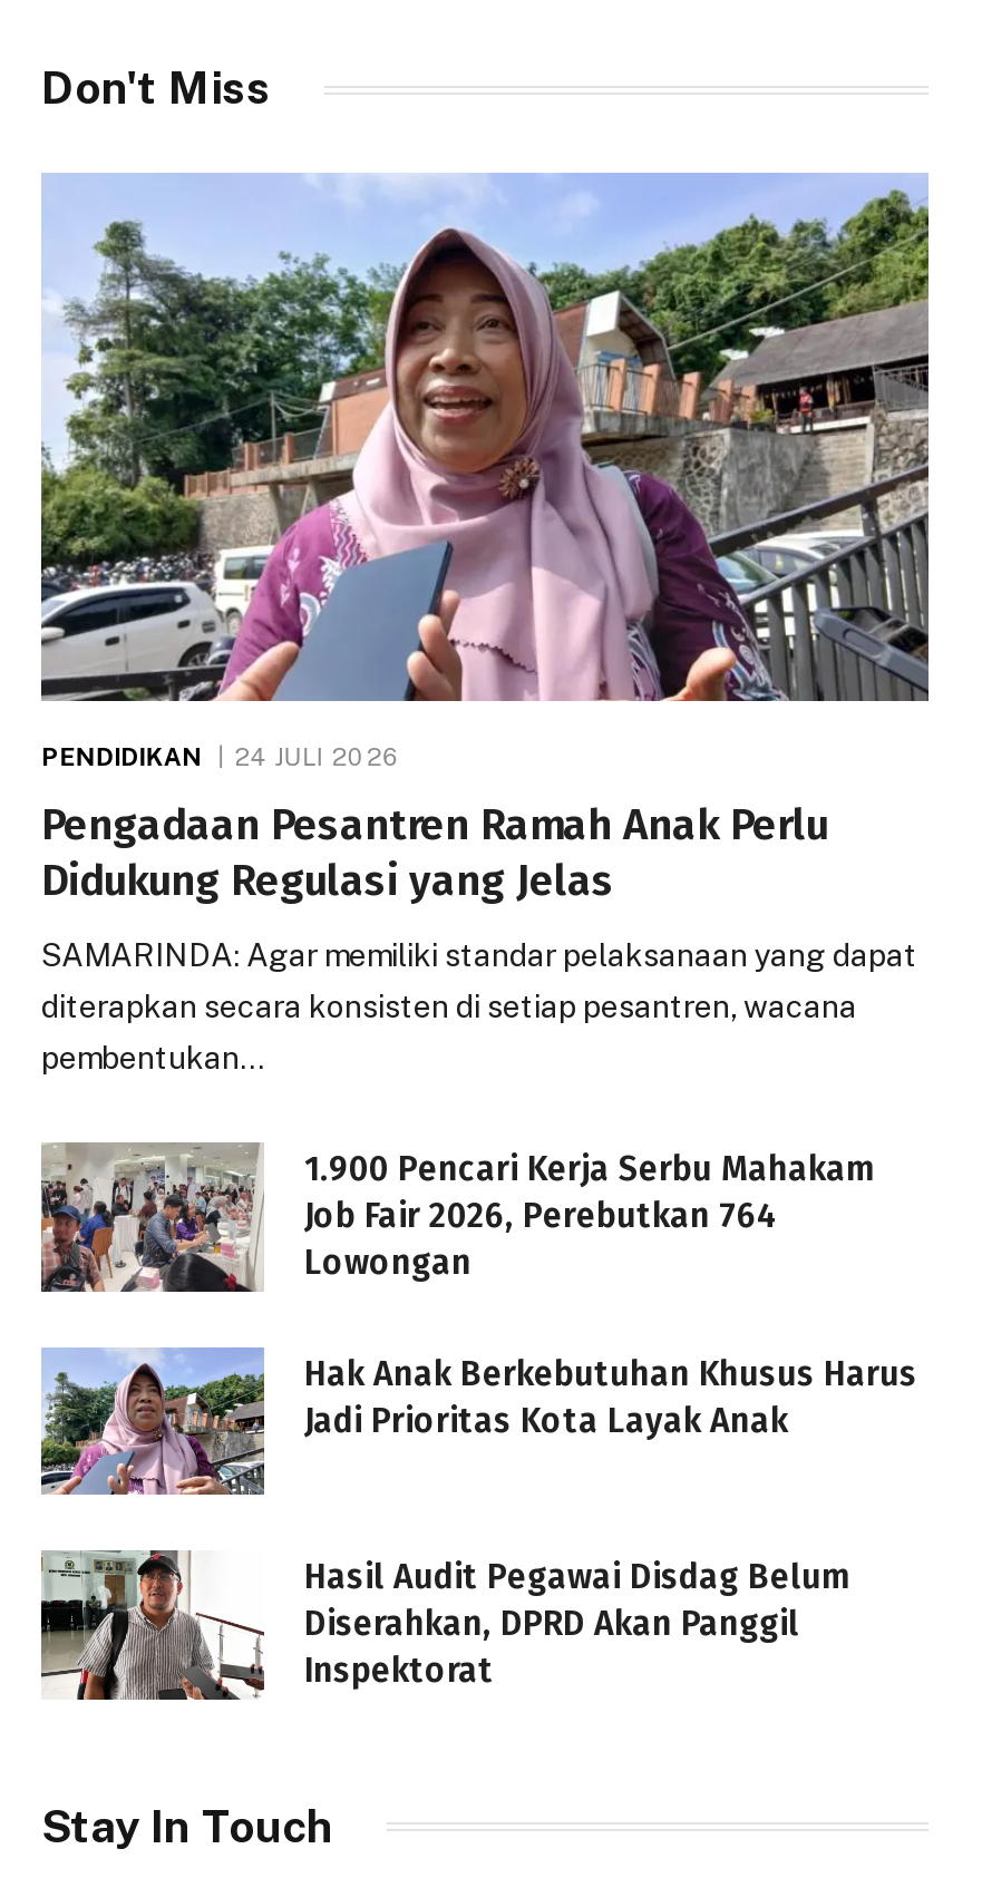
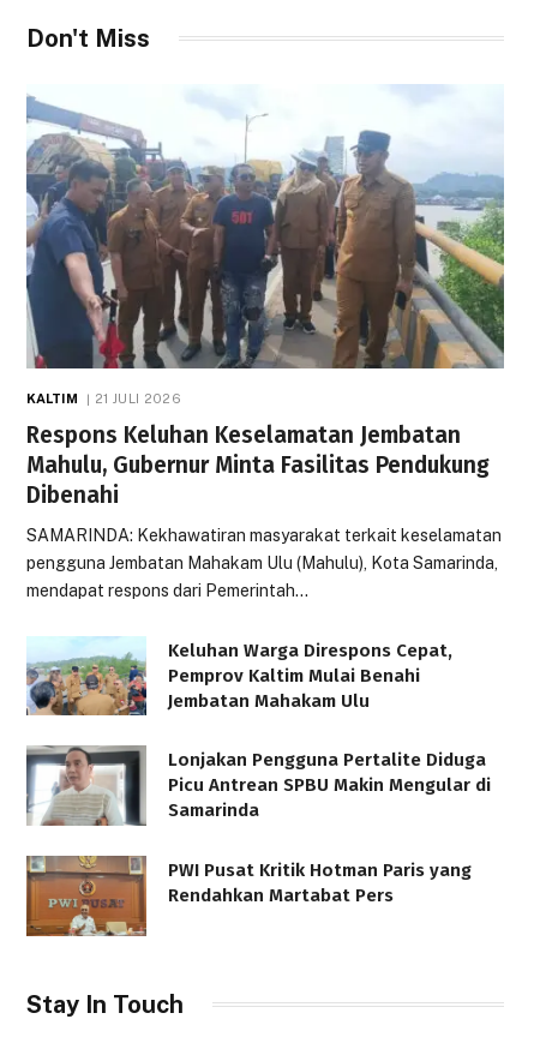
- [image]
- PENDIDIKAN
- 24 JULI 2026
+ [image]
+ KALTIM
+ 21 JULI 2026

- Pengadaan Pesantren Ramah Anak Perlu
- Didukung Regulasi yang Jelas
+ Respons Keluhan Keselamatan Jembatan
+ Mahulu, Gubernur Minta Fasilitas Pendukung
+ Dibenahi

- SAMARINDA: Agar memiliki standar pelaksanaan yang dapat
- diterapkan secara konsisten di setiap pesantren, wacana
- pembentukan…
+ SAMARINDA: Kekhawatiran masyarakat terkait keselamatan
+ pengguna Jembatan Mahakam Ulu (Mahulu), Kota Samarinda,
+ mendapat respons dari Pemerintah…

- [image]
- 1.900 Pencari Kerja Serbu Mahakam
- Job Fair 2026, Perebutkan 764
- Lowongan
+ [image]
+ Keluhan Warga Direspons Cepat,
+ Pemprov Kaltim Mulai Benahi
+ Jembatan Mahakam Ulu

- [image]
- Hak Anak Berkebutuhan Khusus Harus
- Jadi Prioritas Kota Layak Anak
+ [image]
+ Lonjakan Pengguna Pertalite Diduga
+ Picu Antrean SPBU Makin Mengular di
+ Samarinda

- [image]
- Hasil Audit Pegawai Disdag Belum
- Diserahkan, DPRD Akan Panggil
- Inspektorat
+ [image]
+ PWI Pusat Kritik Hotman Paris yang
+ Rendahkan Martabat Pers
